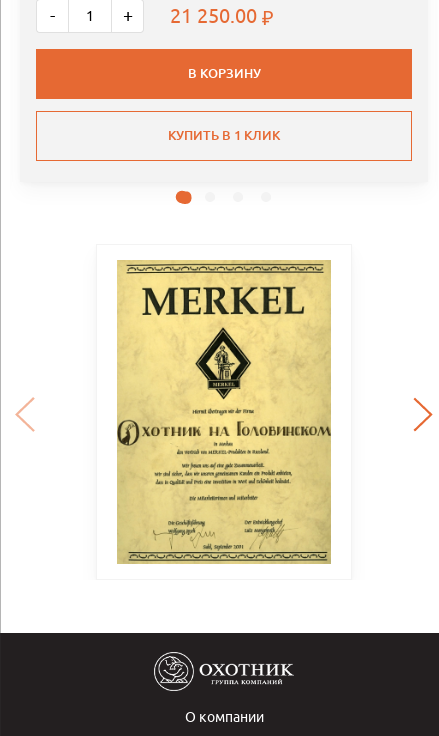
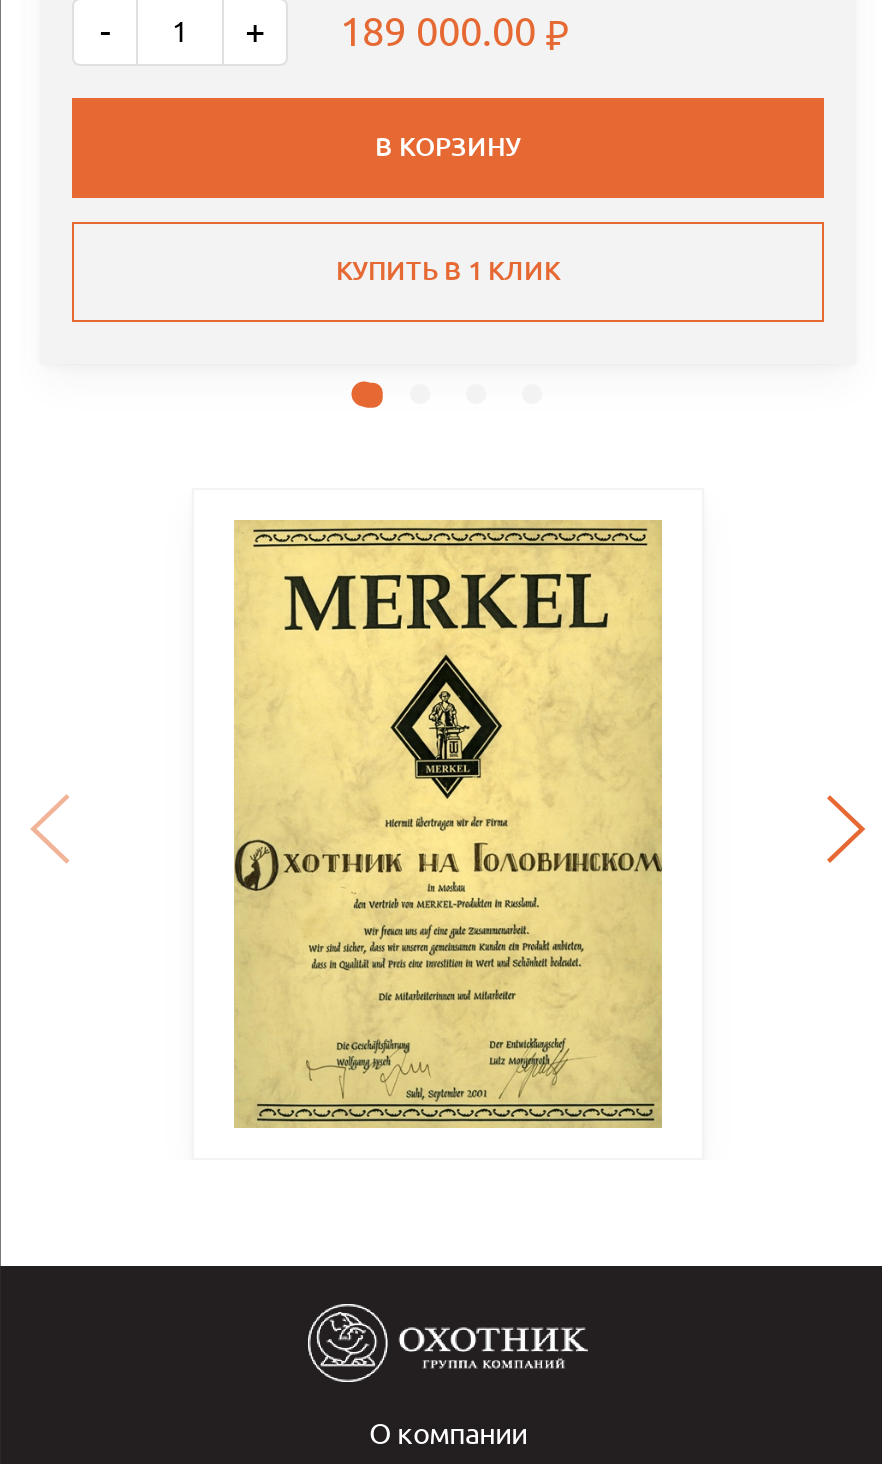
- 21 250.00
+ 189 000.00
